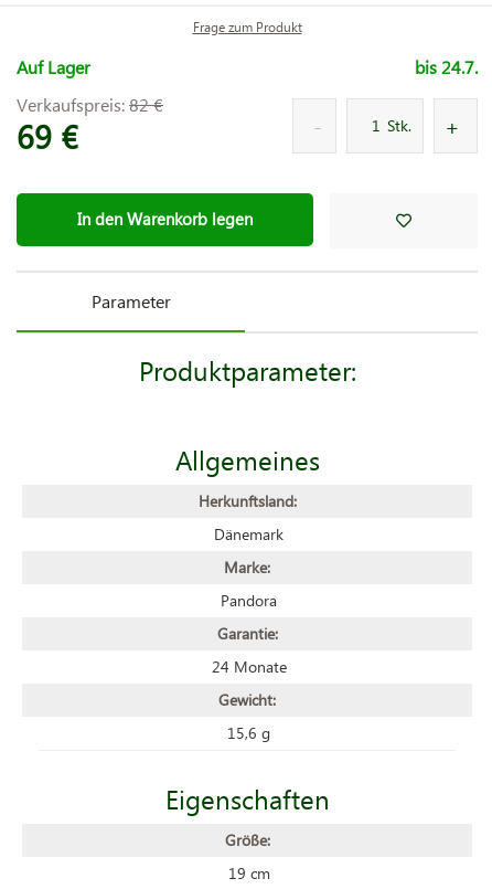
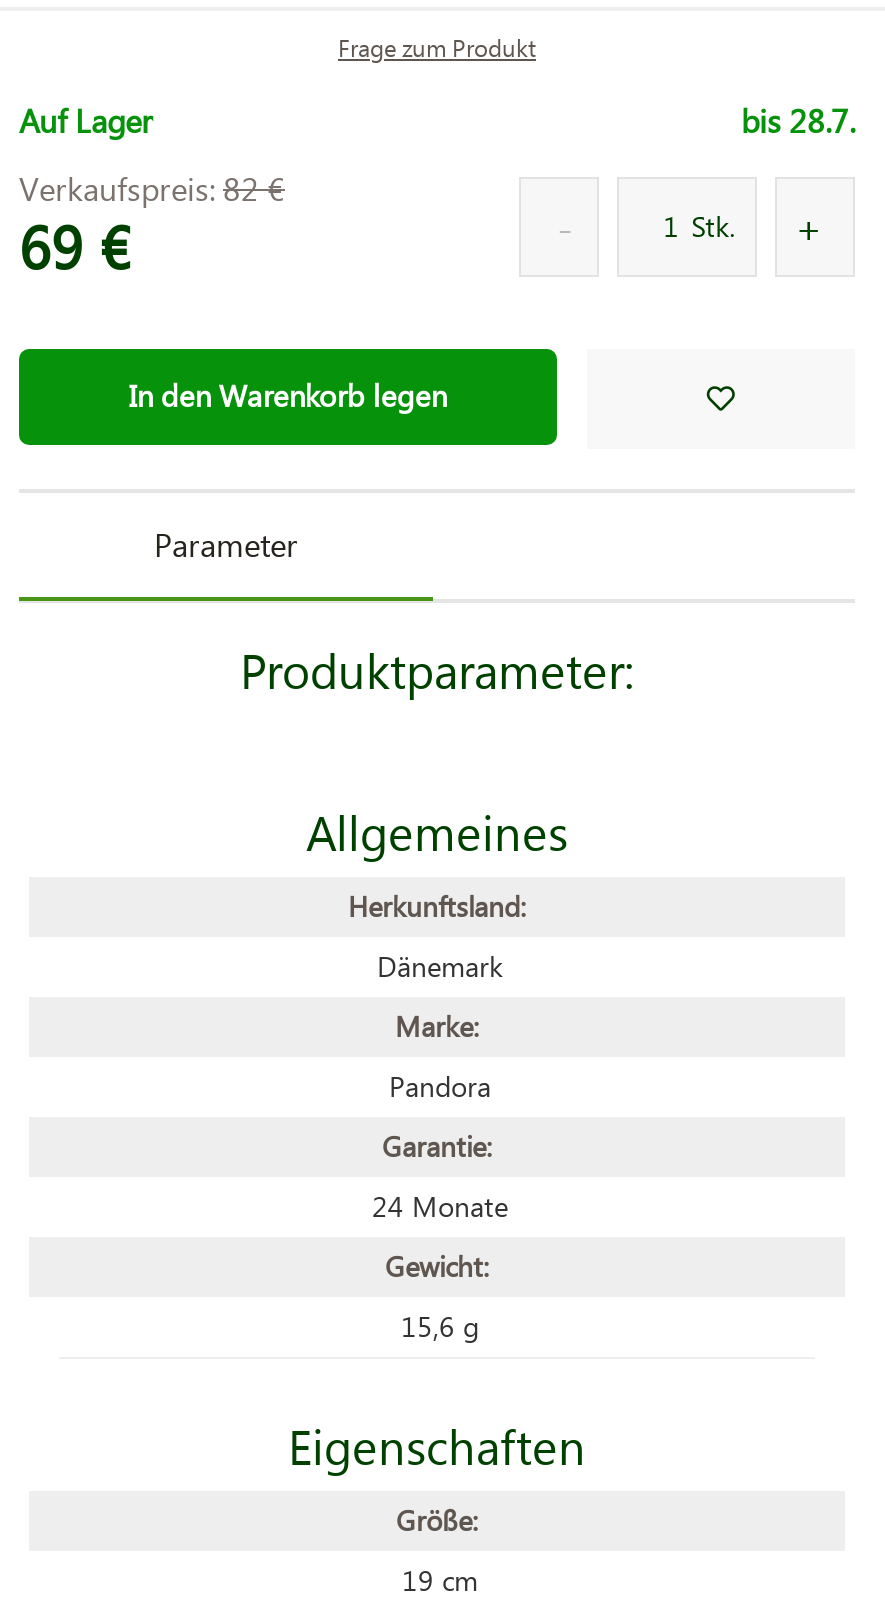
- bis 24.7.
+ bis 28.7.
